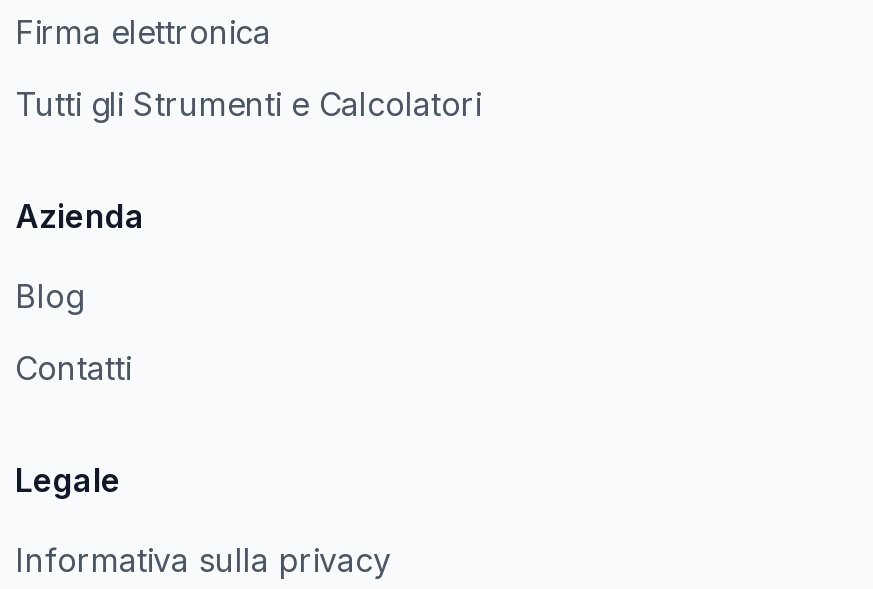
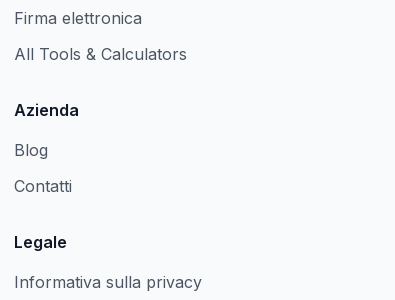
- Tutti gli Strumenti e Calcolatori
+ All Tools & Calculators
